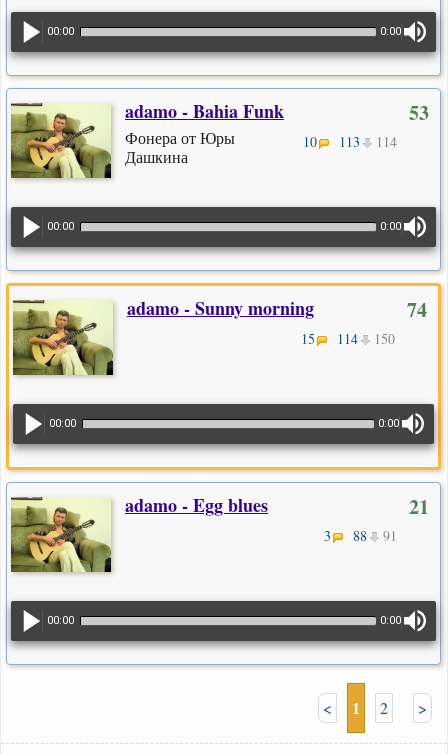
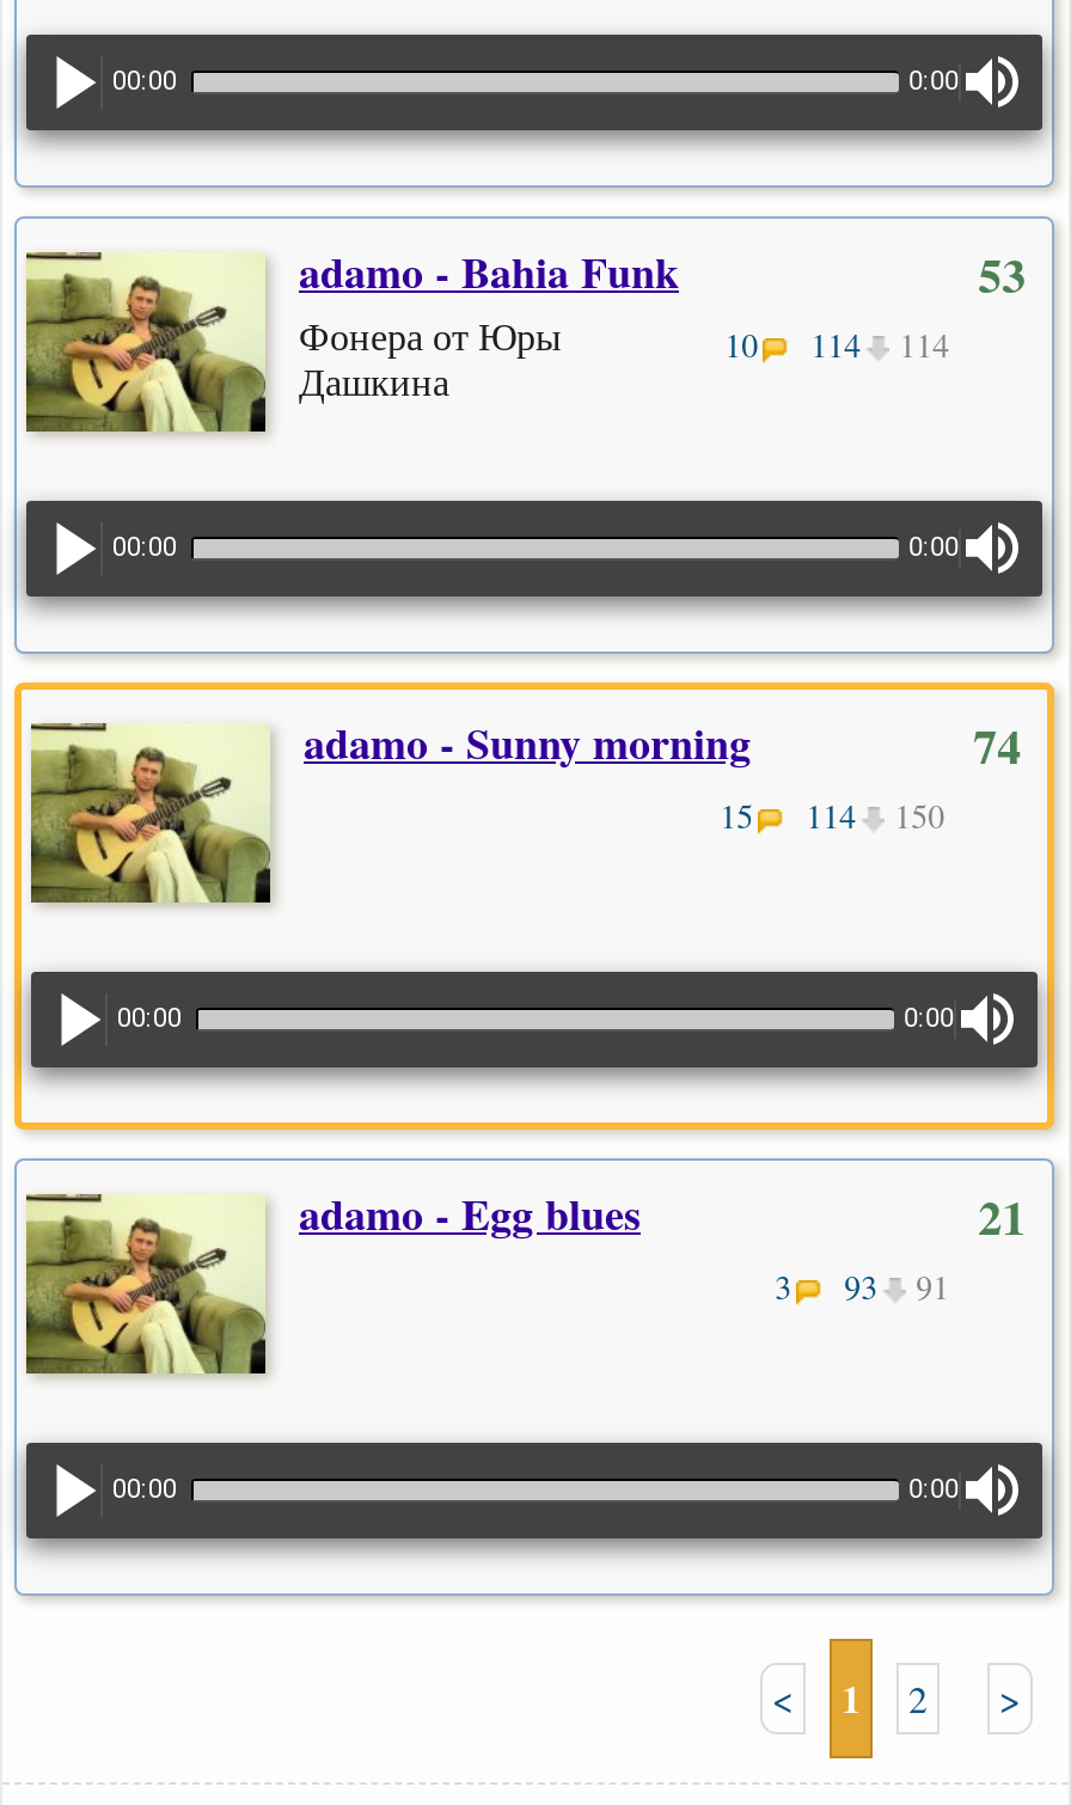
- 10 113 114
+ 10 114 114

- 3 88 91
+ 3 93 91
